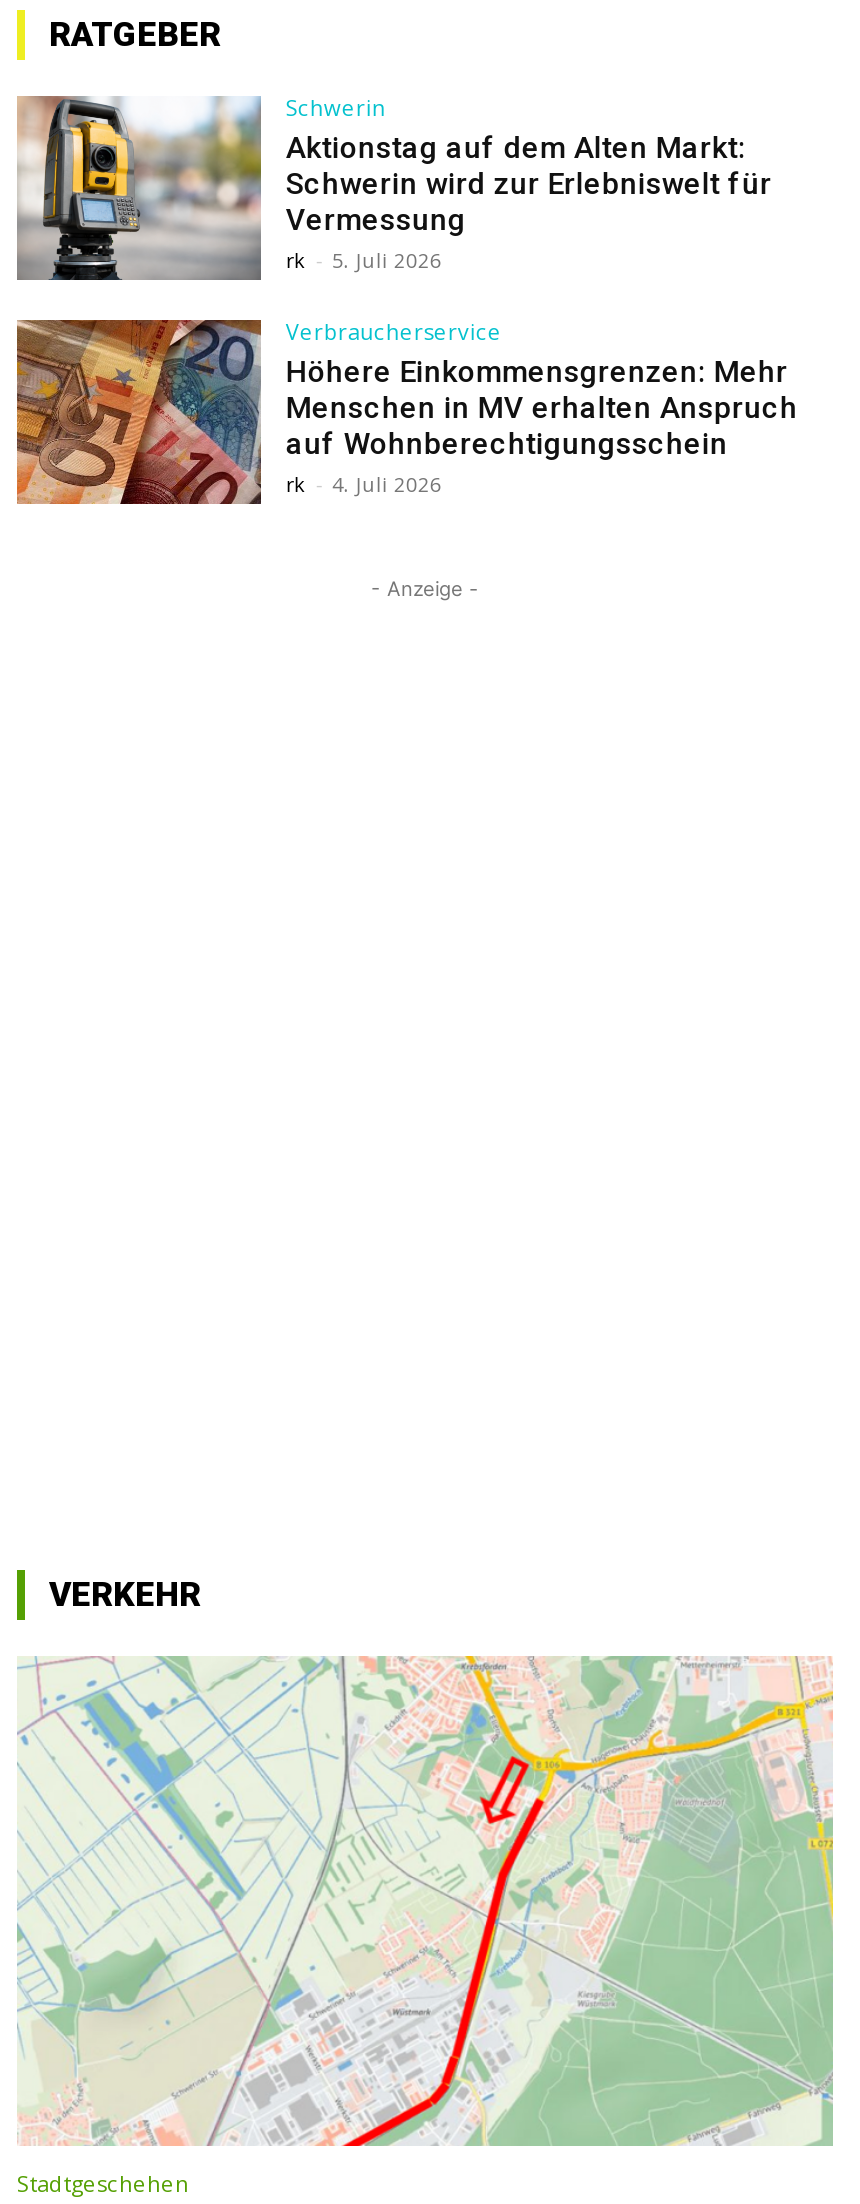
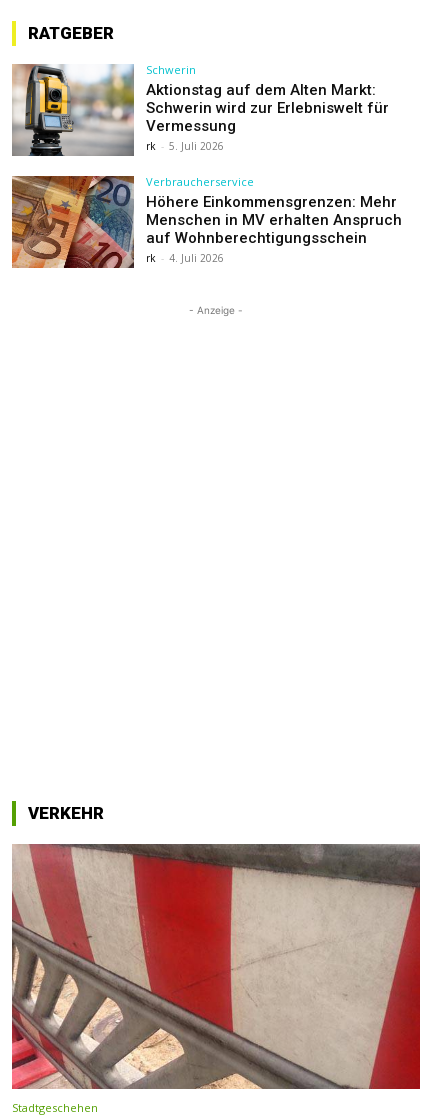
- [image]
+ [image]
